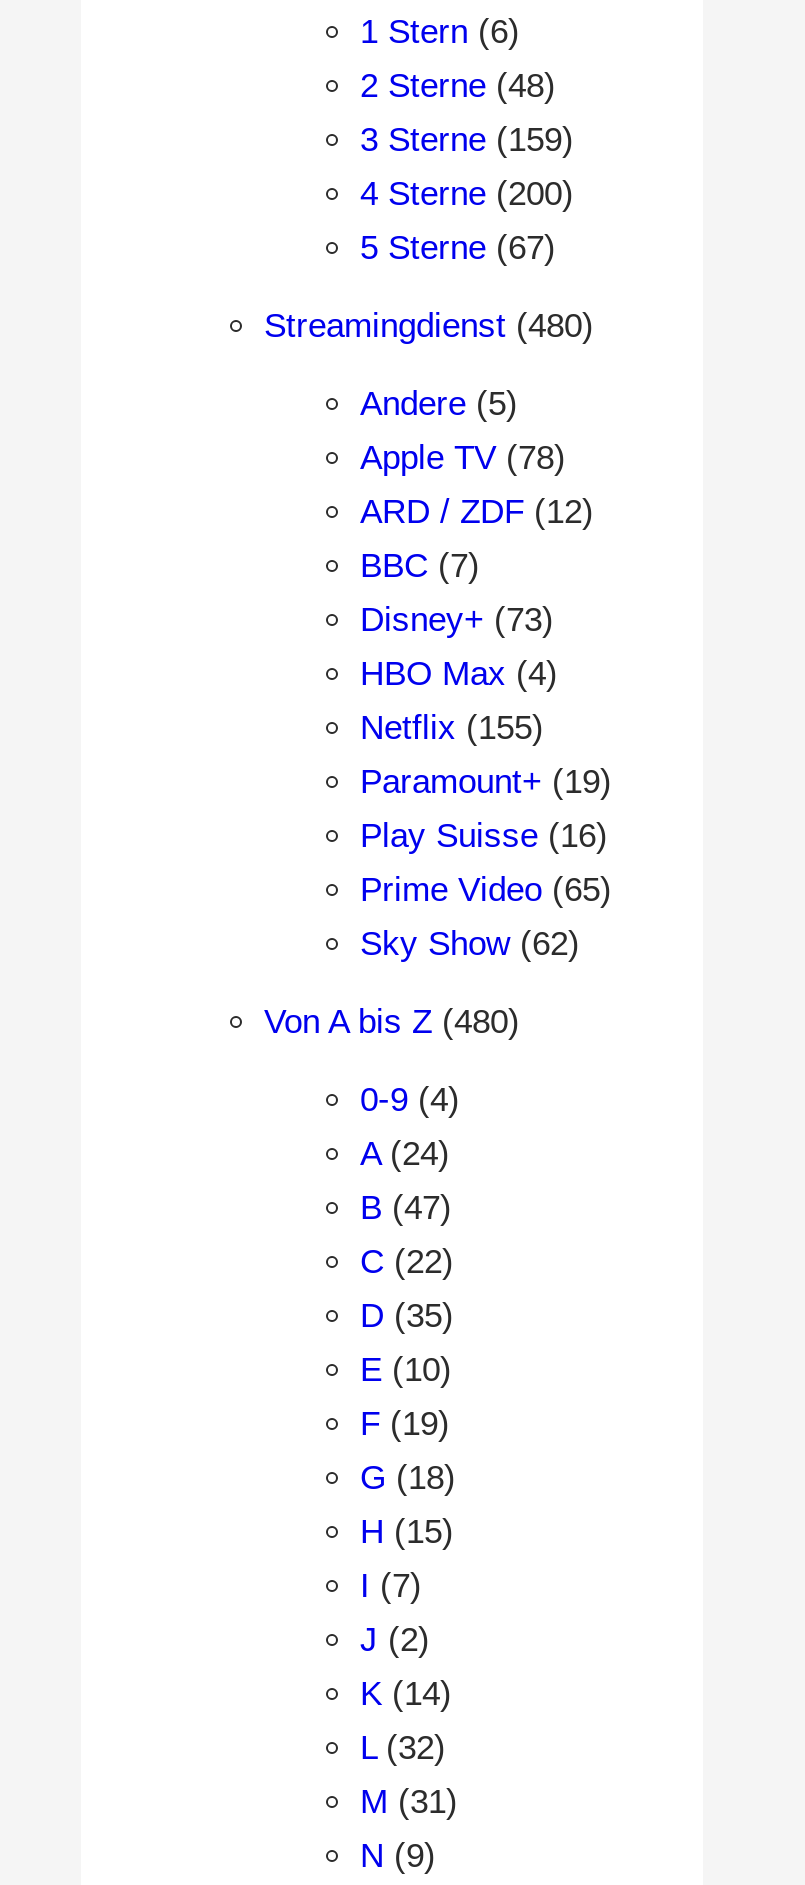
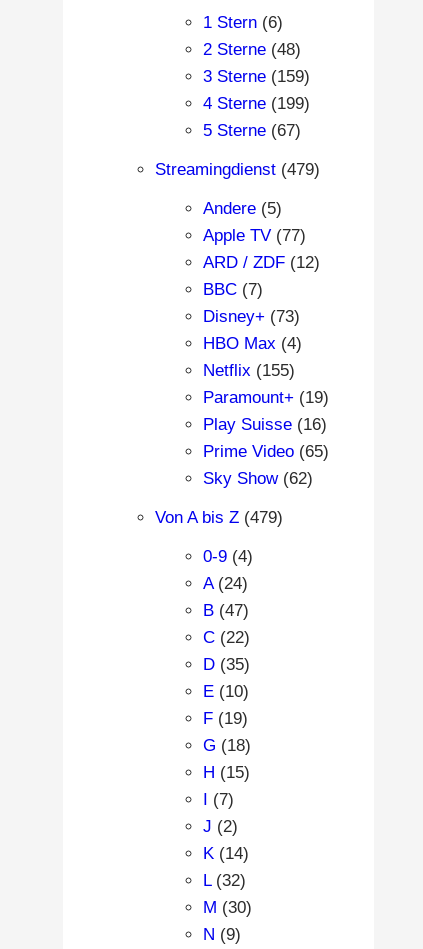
- 4 Sterne (200)
+ 4 Sterne (199)

- Streamingdienst (480)
+ Streamingdienst (479)

- Apple TV (78)
+ Apple TV (77)

- Von A bis Z (480)
+ Von A bis Z (479)

- M (31)
+ M (30)
